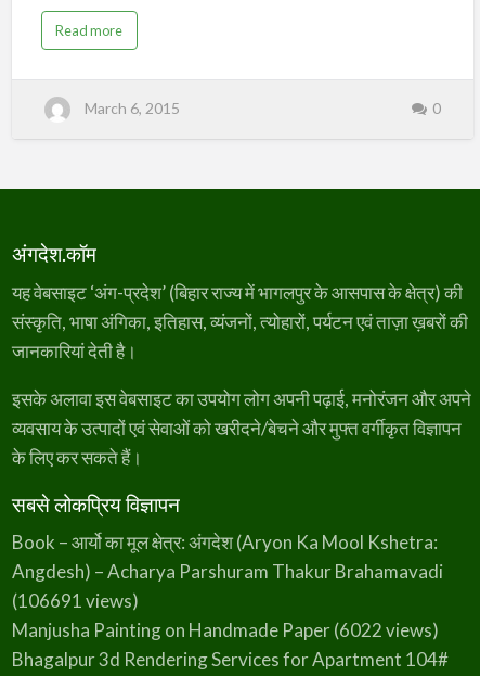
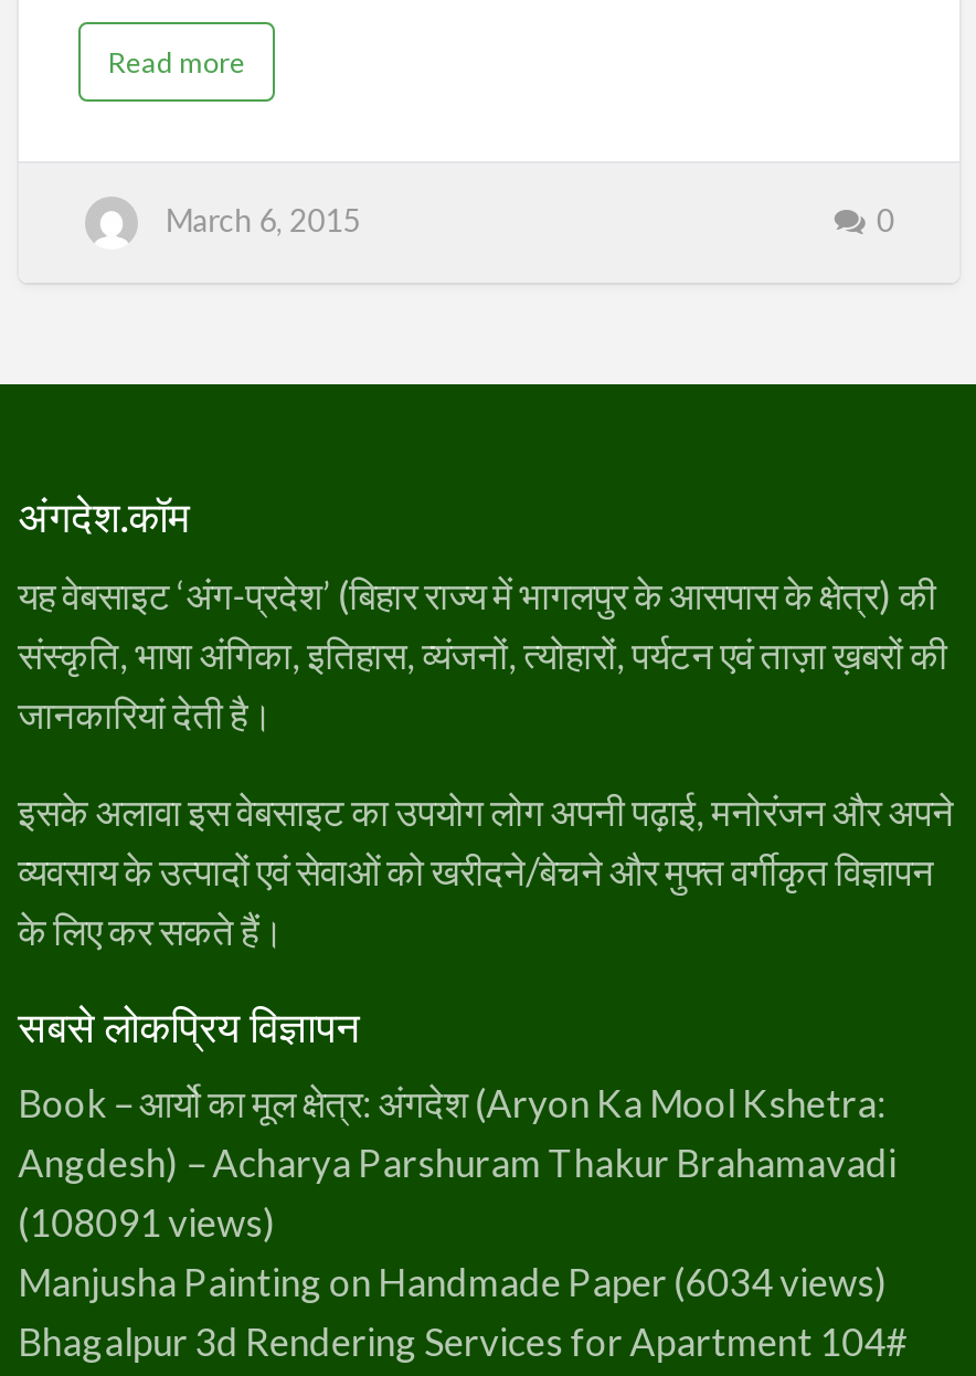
- (106691 views)
+ (108091 views)

- Manjusha Painting on Handmade Paper (6022 views)
+ Manjusha Painting on Handmade Paper (6034 views)
